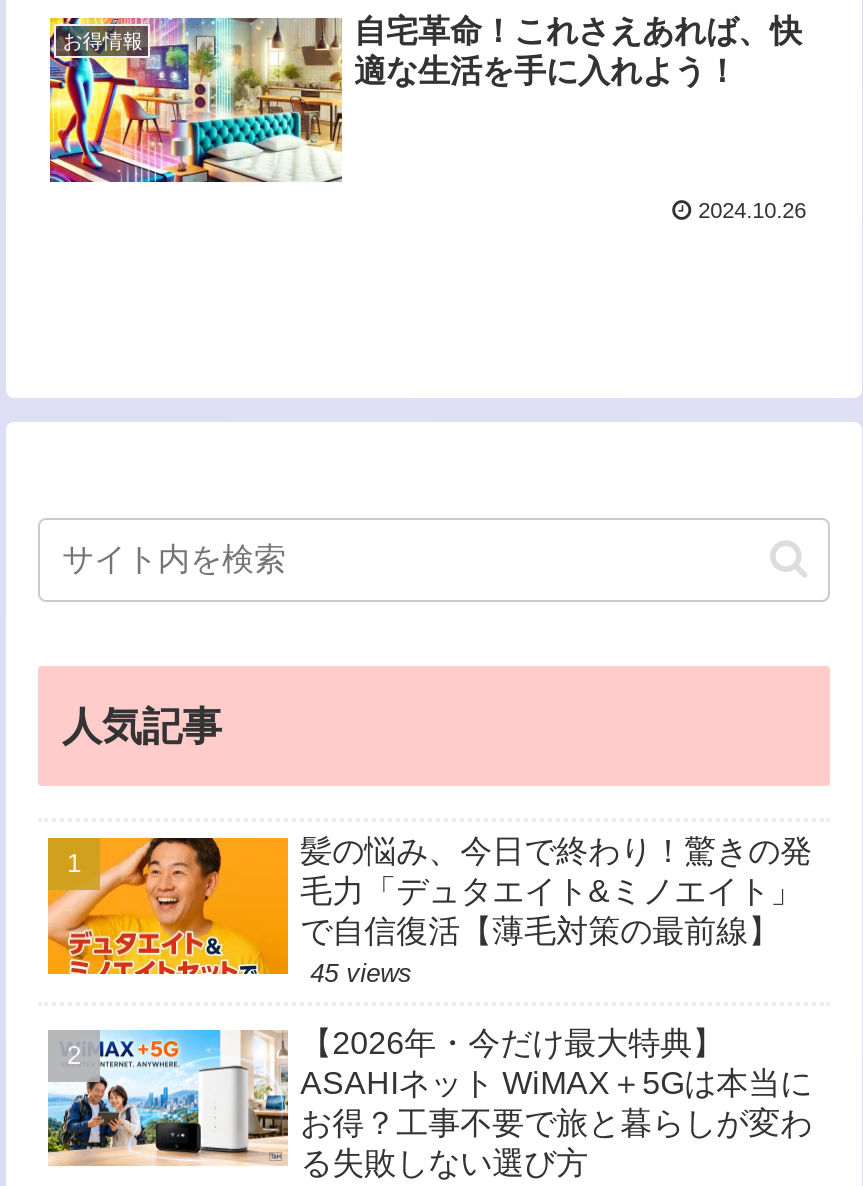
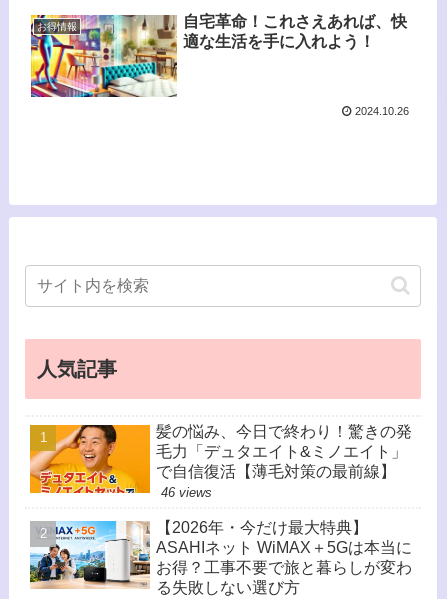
- 45 views
+ 46 views
